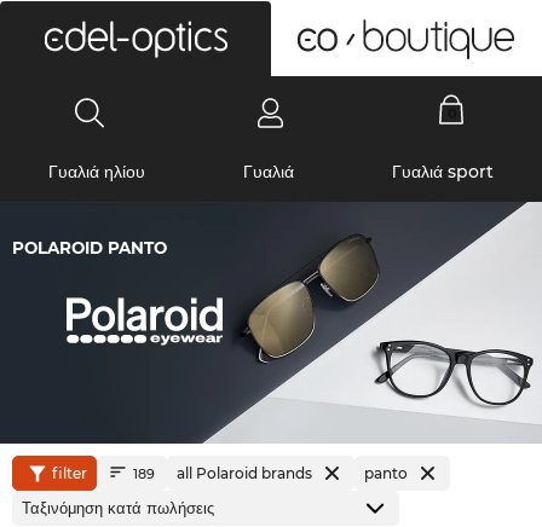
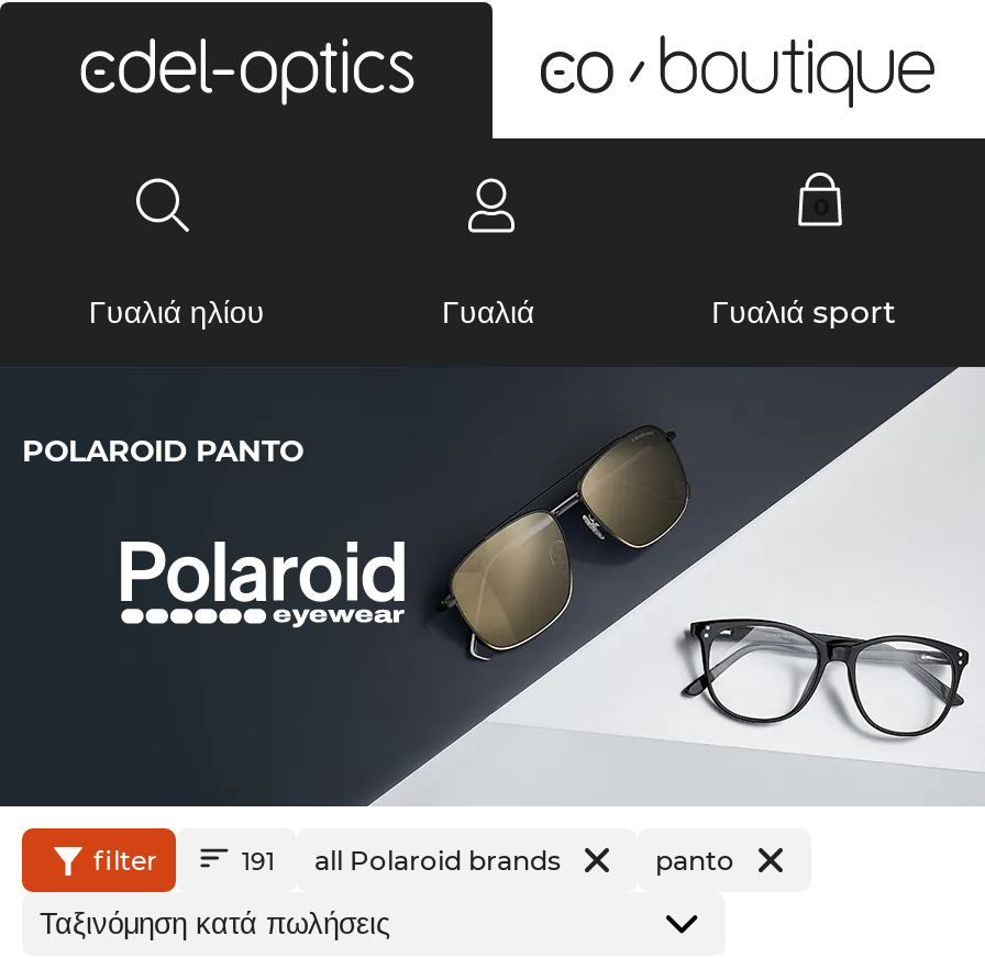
- 189 all Polaroid brands
+ 191 all Polaroid brands
